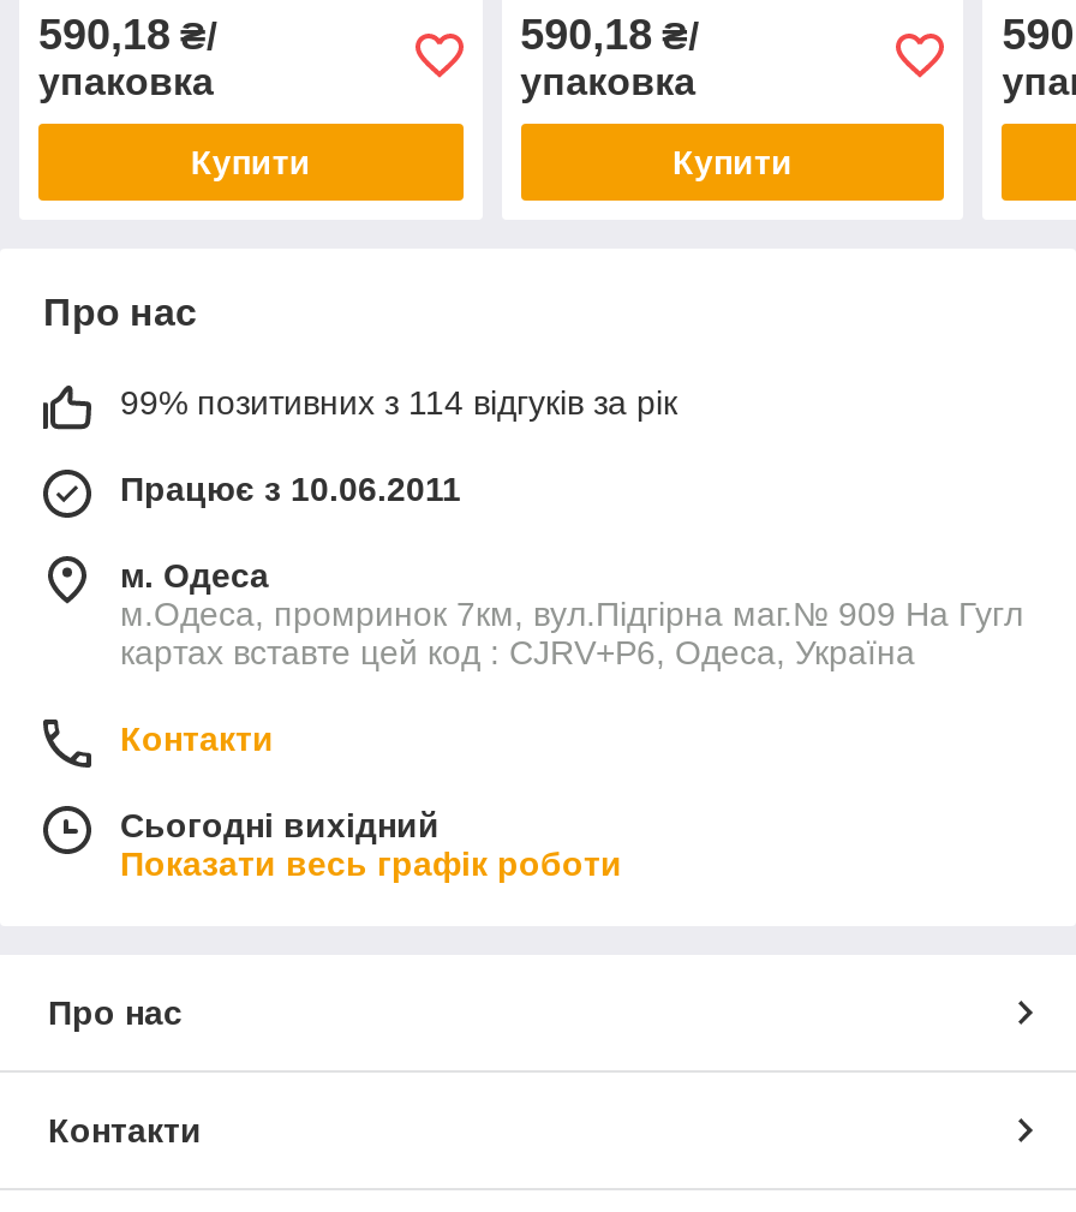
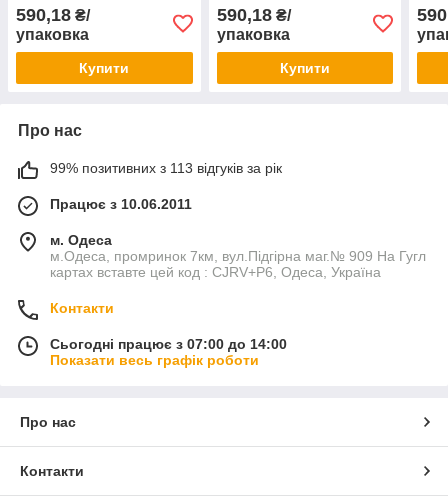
- 99% позитивних з 114 відгуків за рік
+ 99% позитивних з 113 відгуків за рік

- Сьогодні вихідний
+ Сьогодні працює з 07:00 до 14:00
